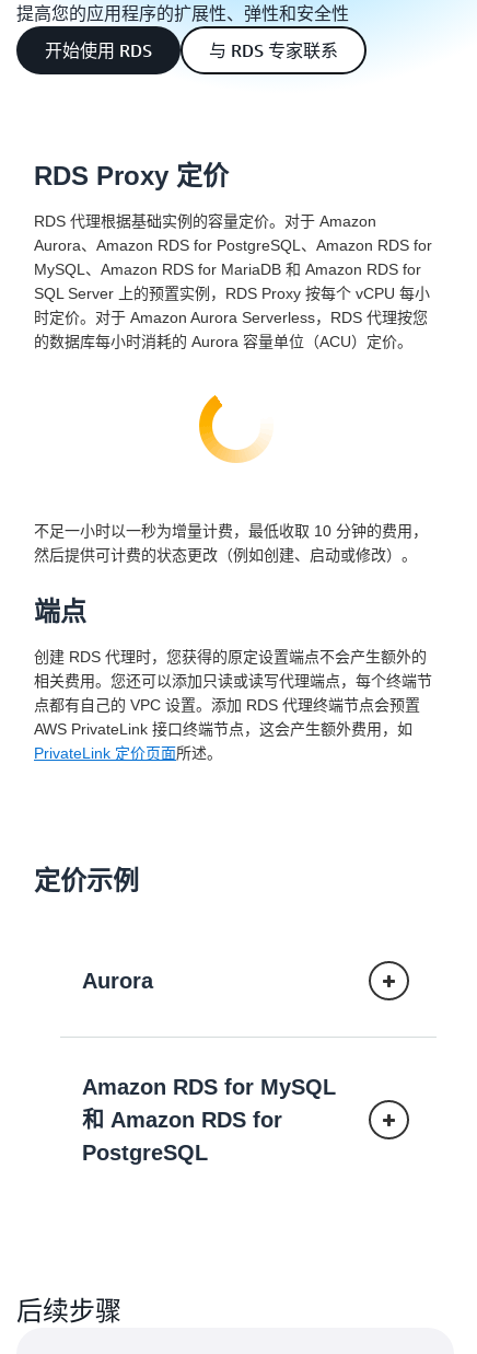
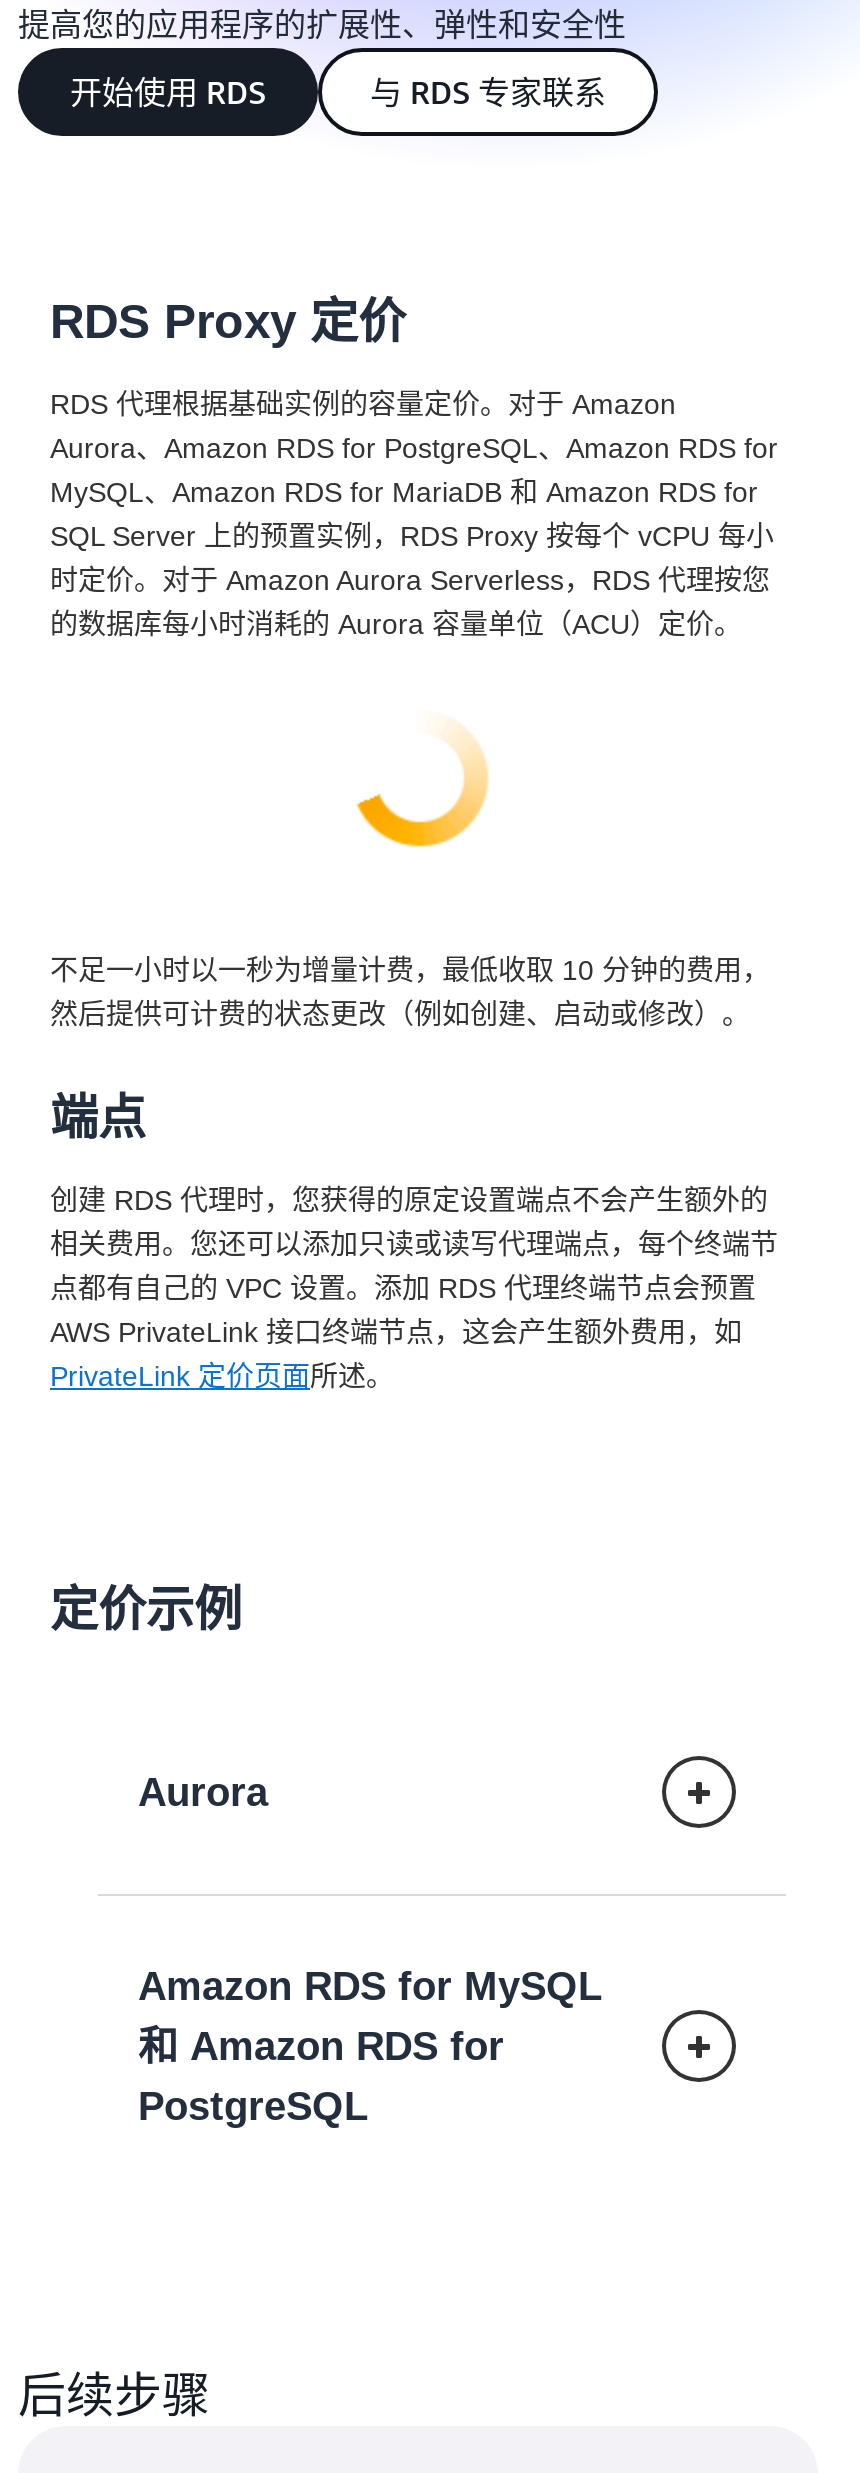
- [image]
+ [image]
